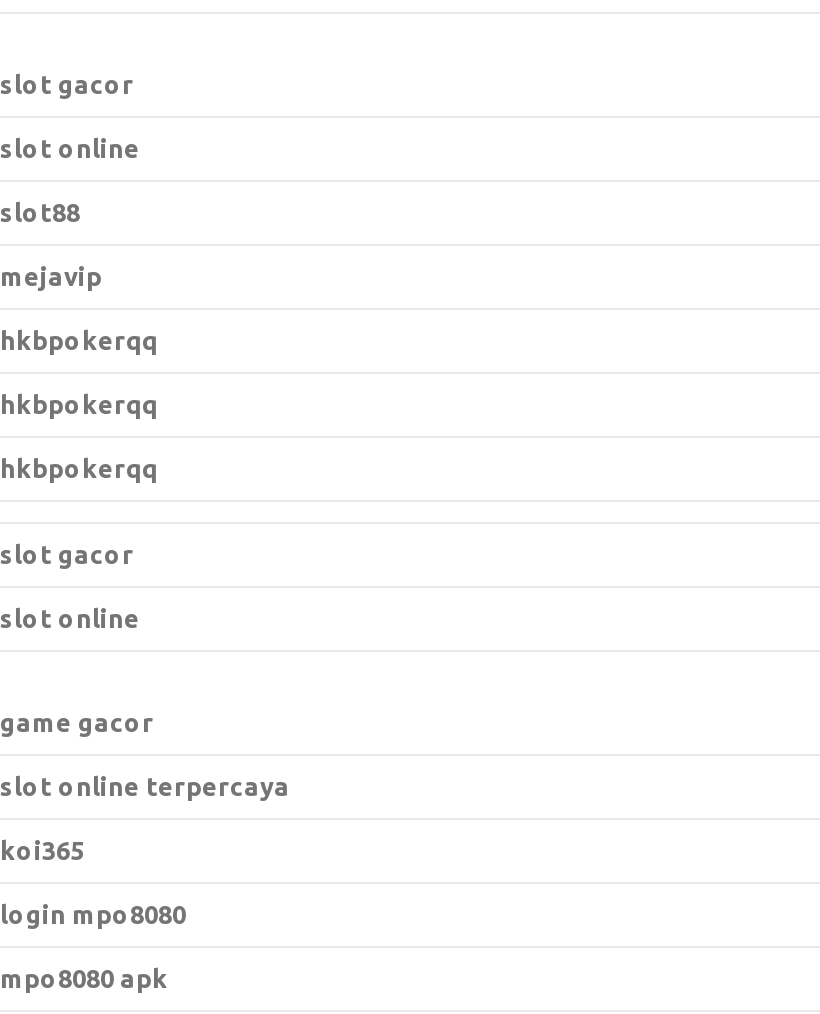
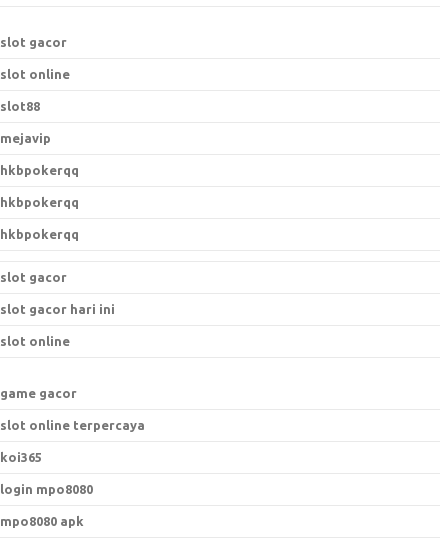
+ slot gacor hari ini
